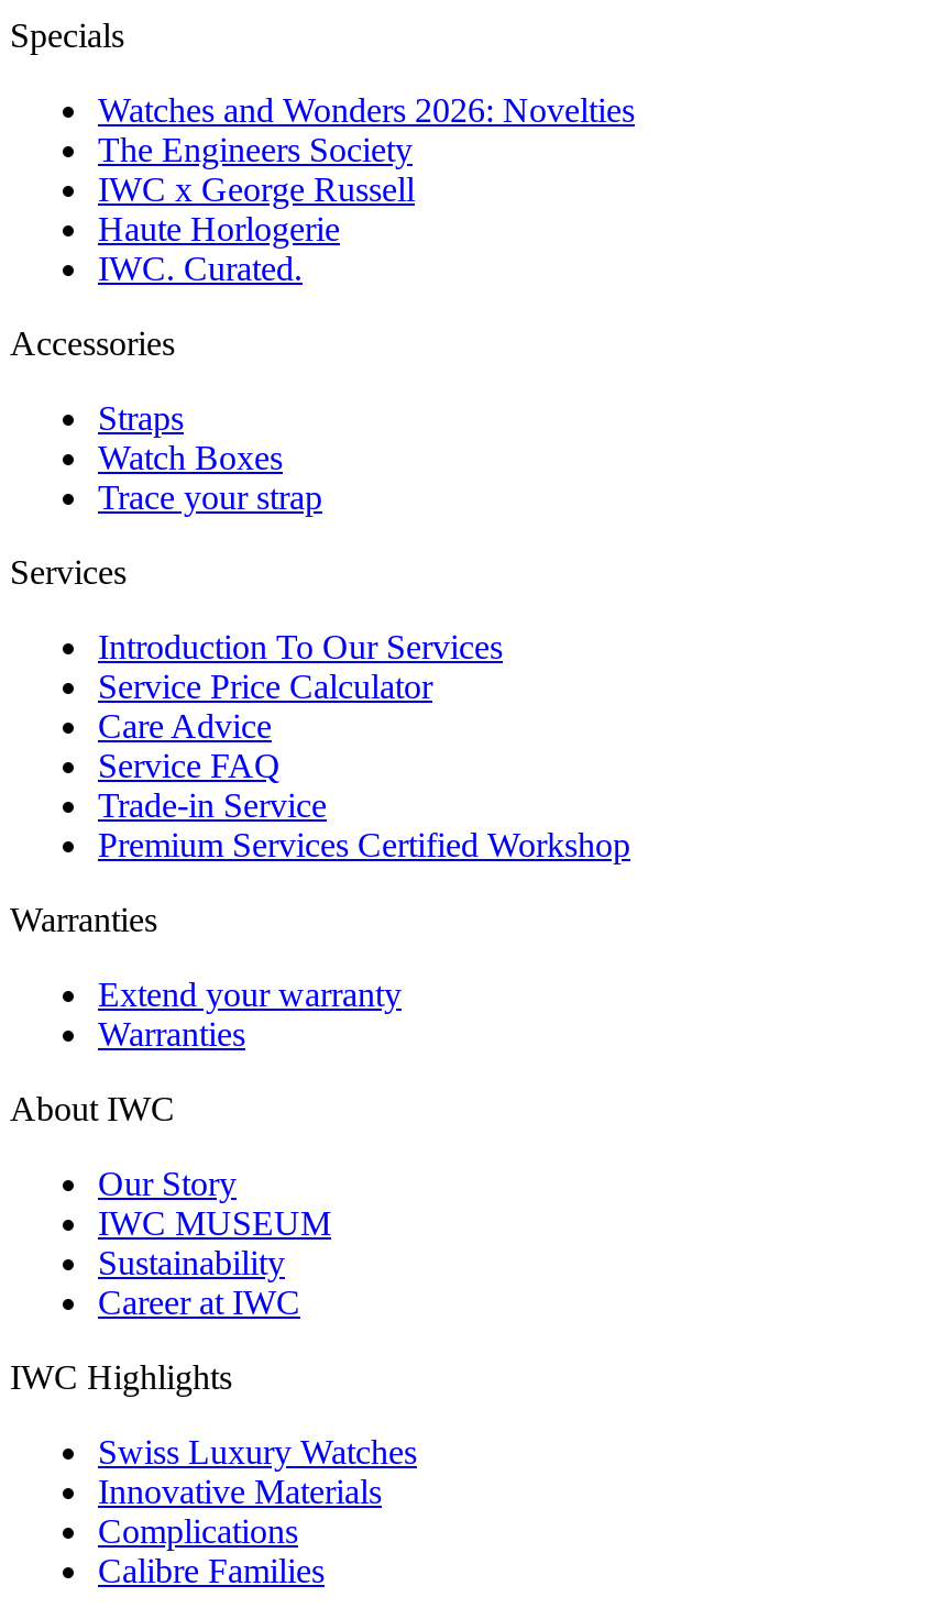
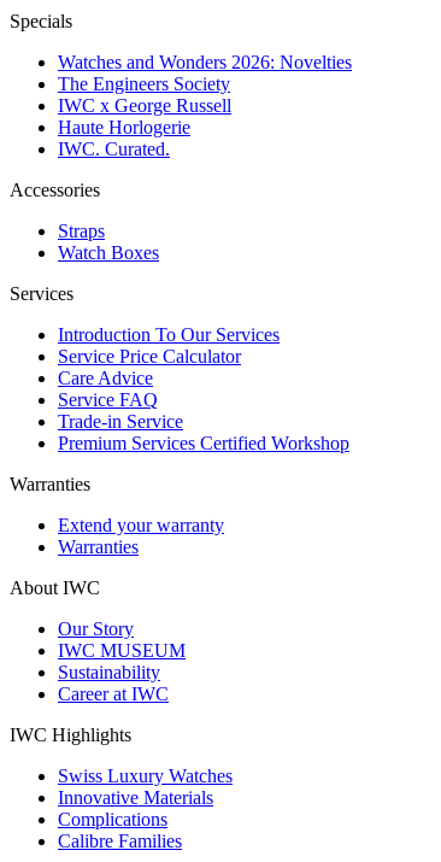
- Trace your strap
